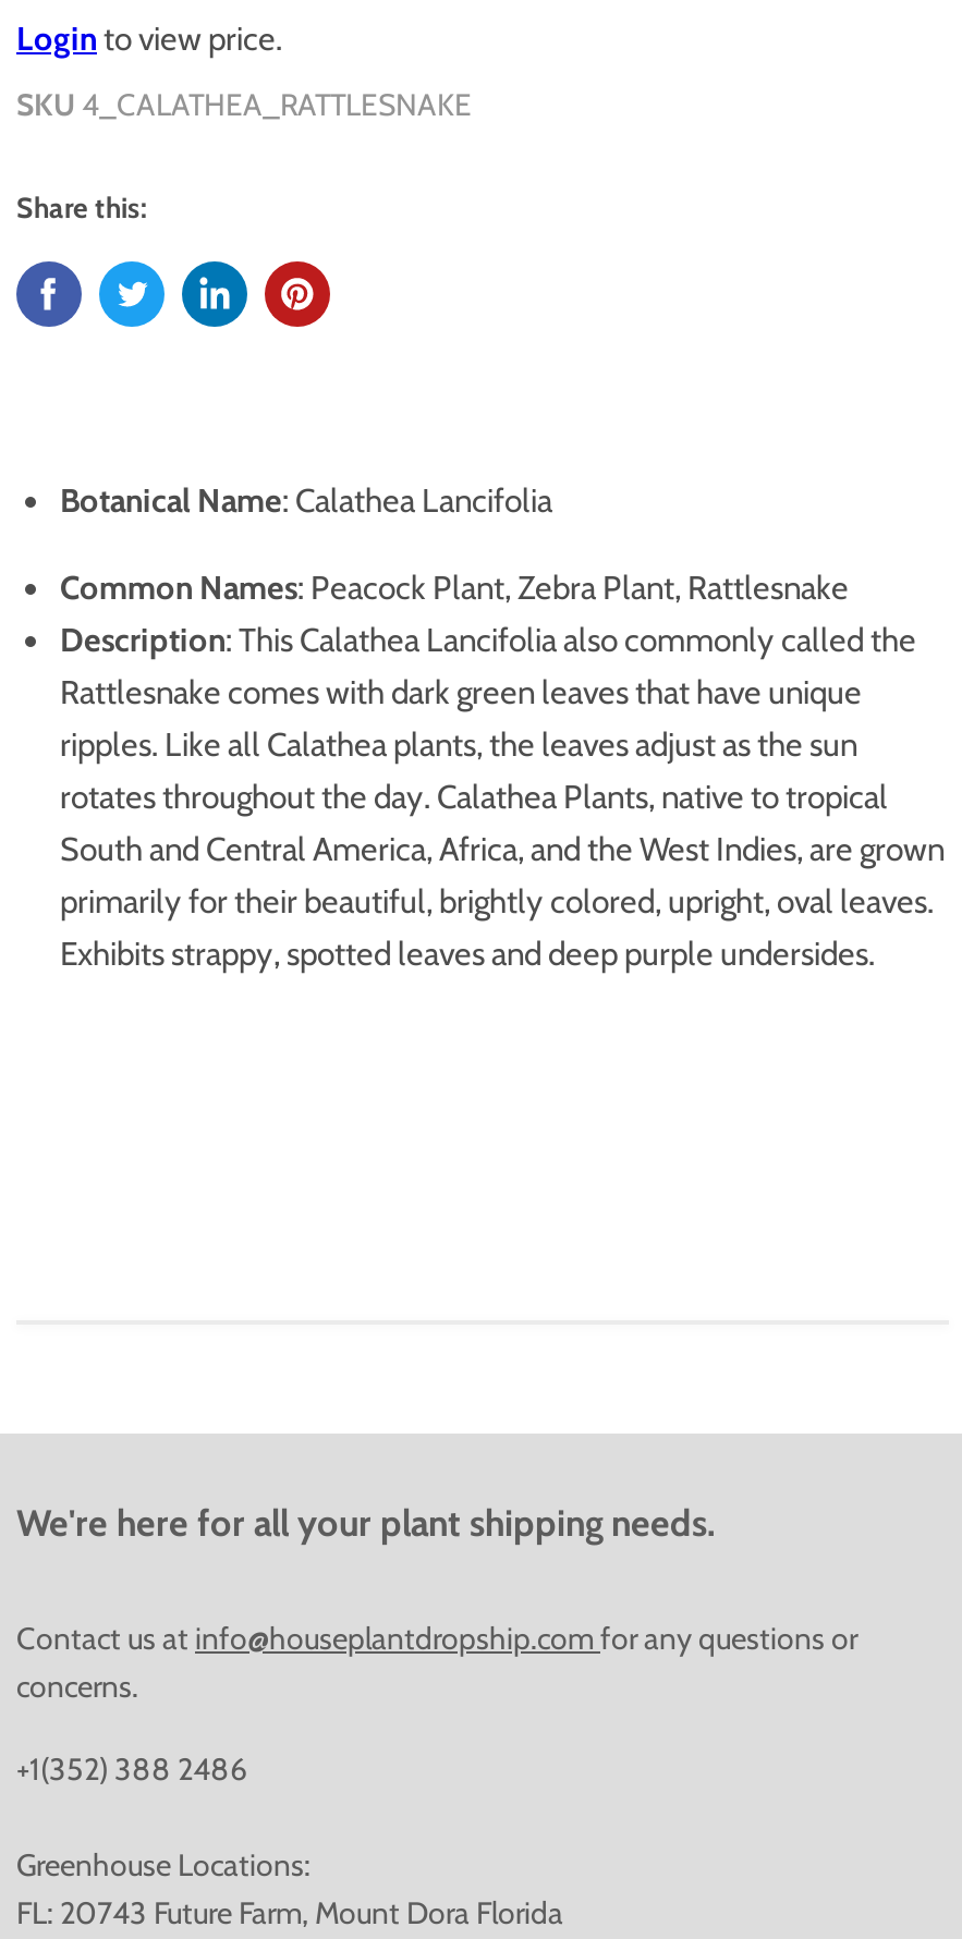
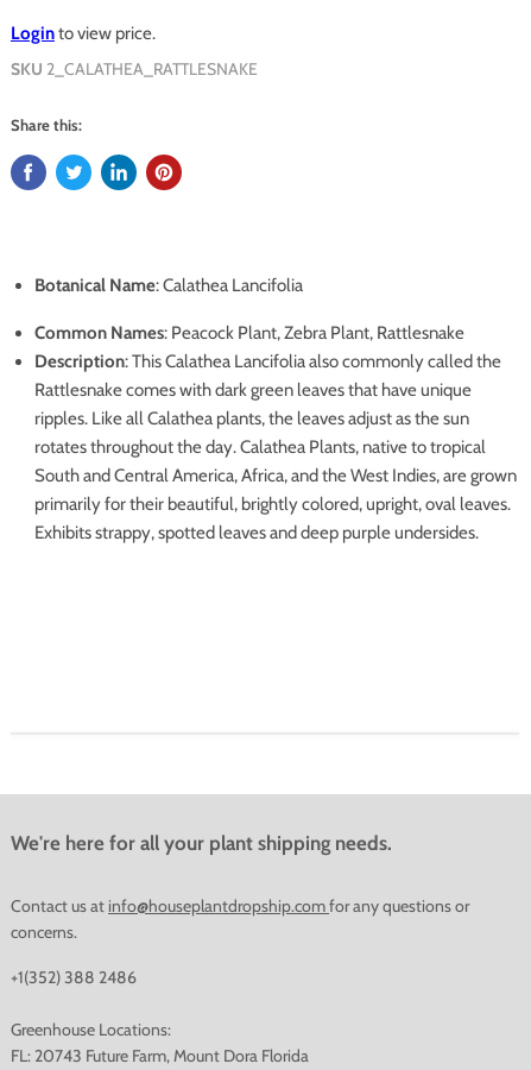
- SKU 4_CALATHEA_RATTLESNAKE
+ SKU 2_CALATHEA_RATTLESNAKE
